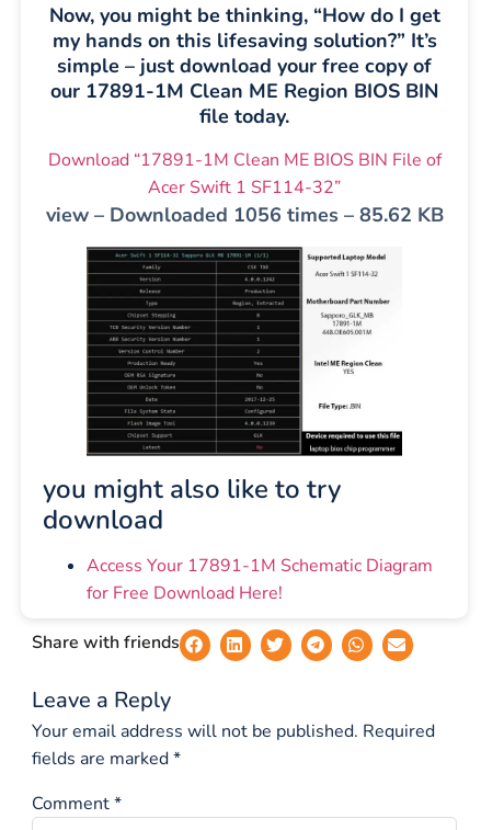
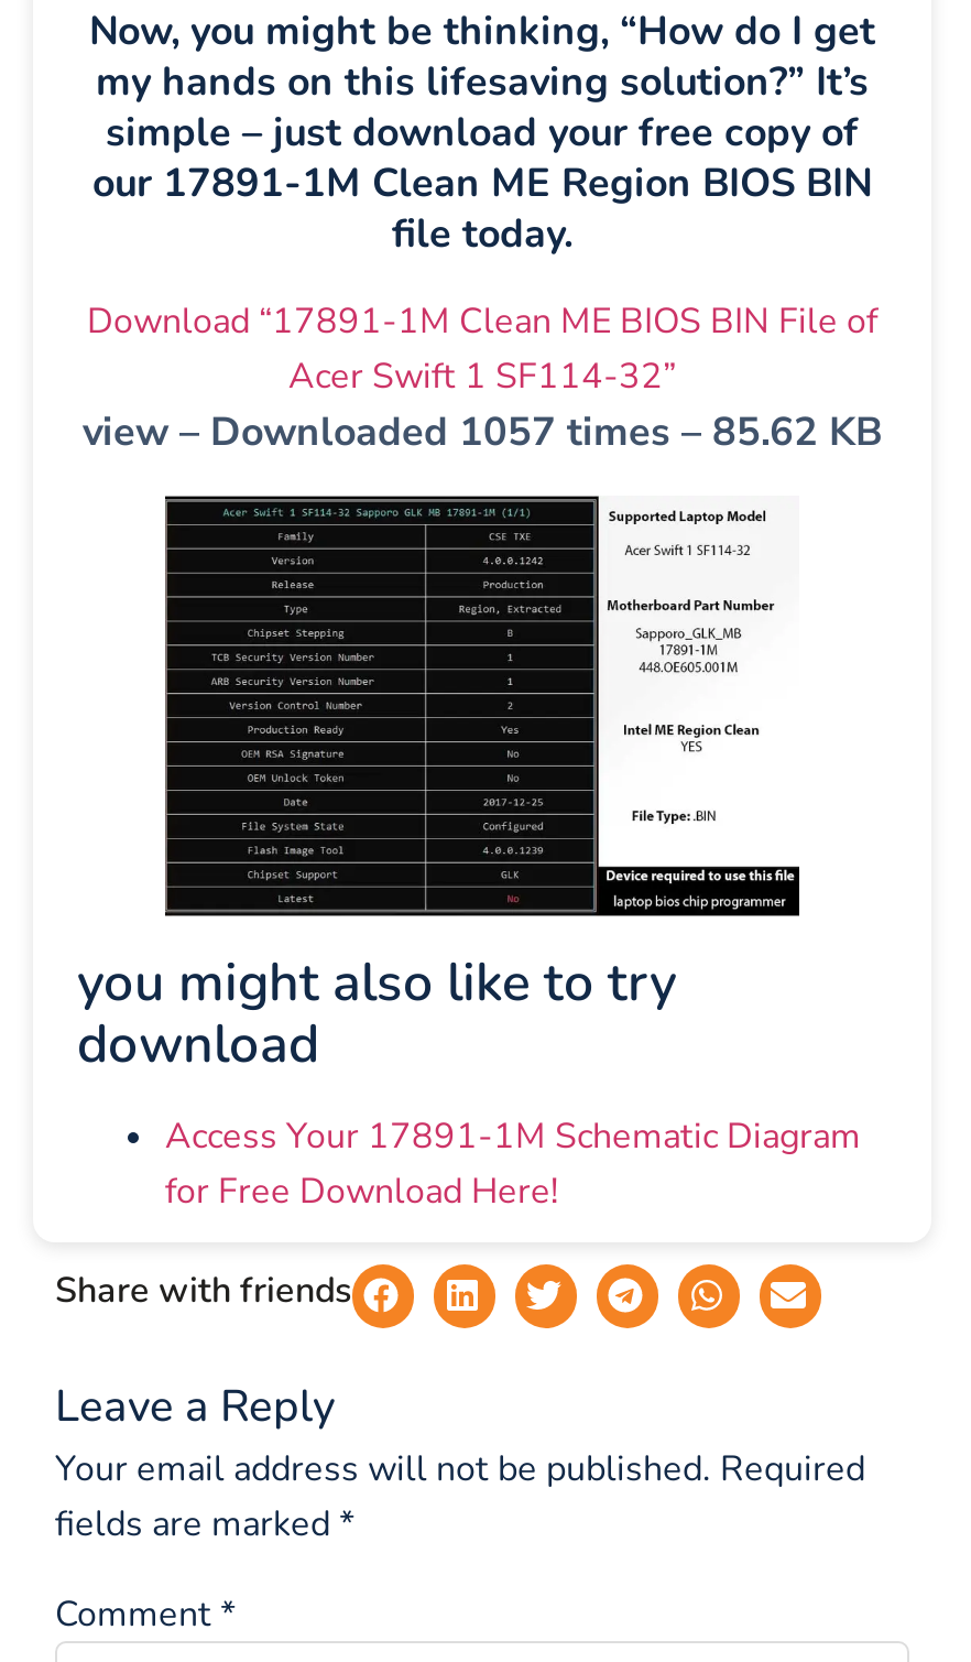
- view – Downloaded 1056 times – 85.62 KB
+ view – Downloaded 1057 times – 85.62 KB
